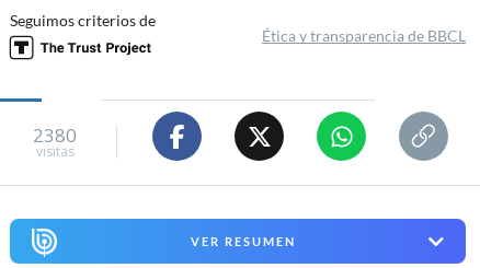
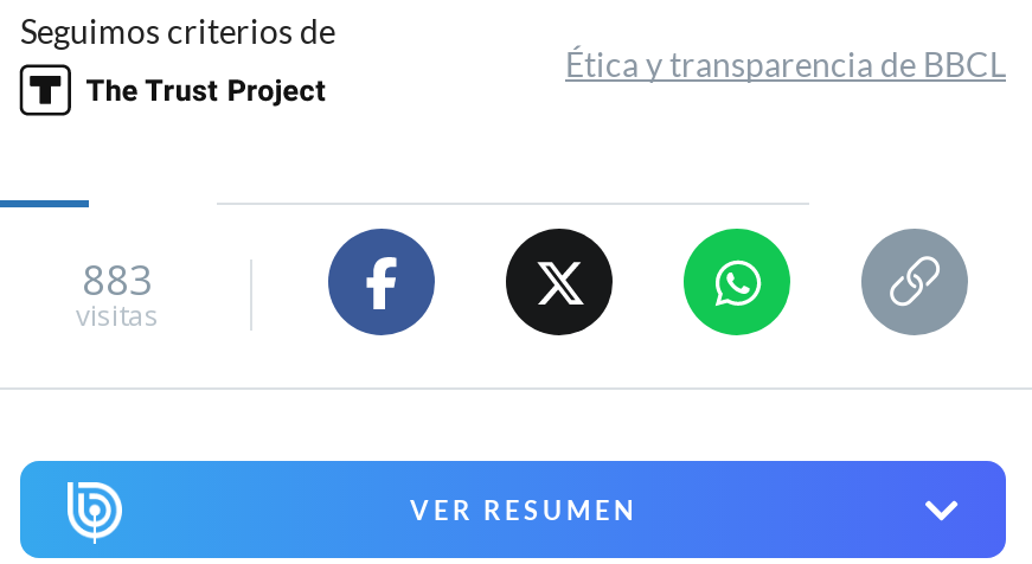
- 2380
+ 883
